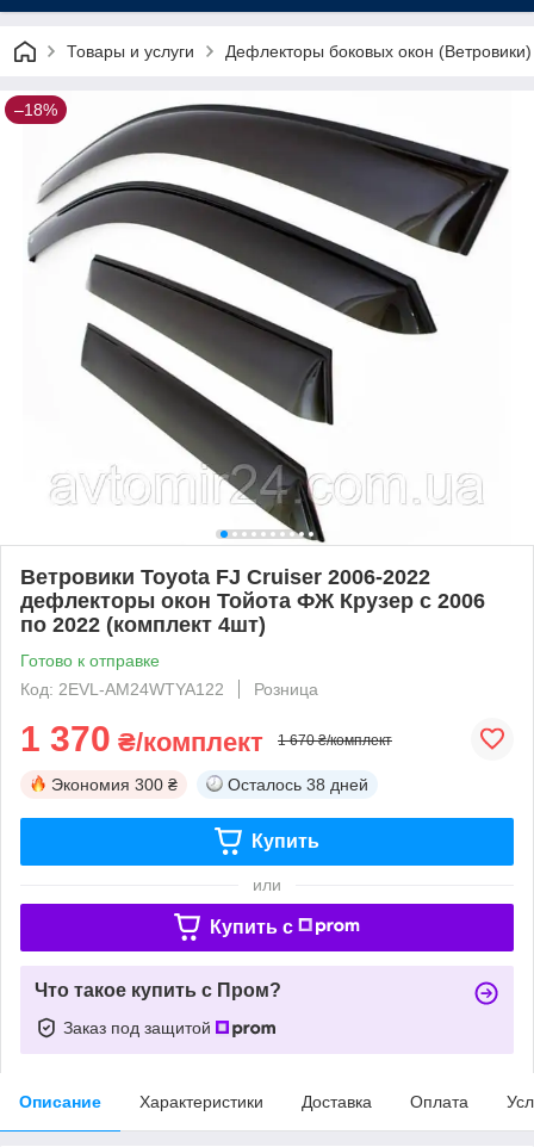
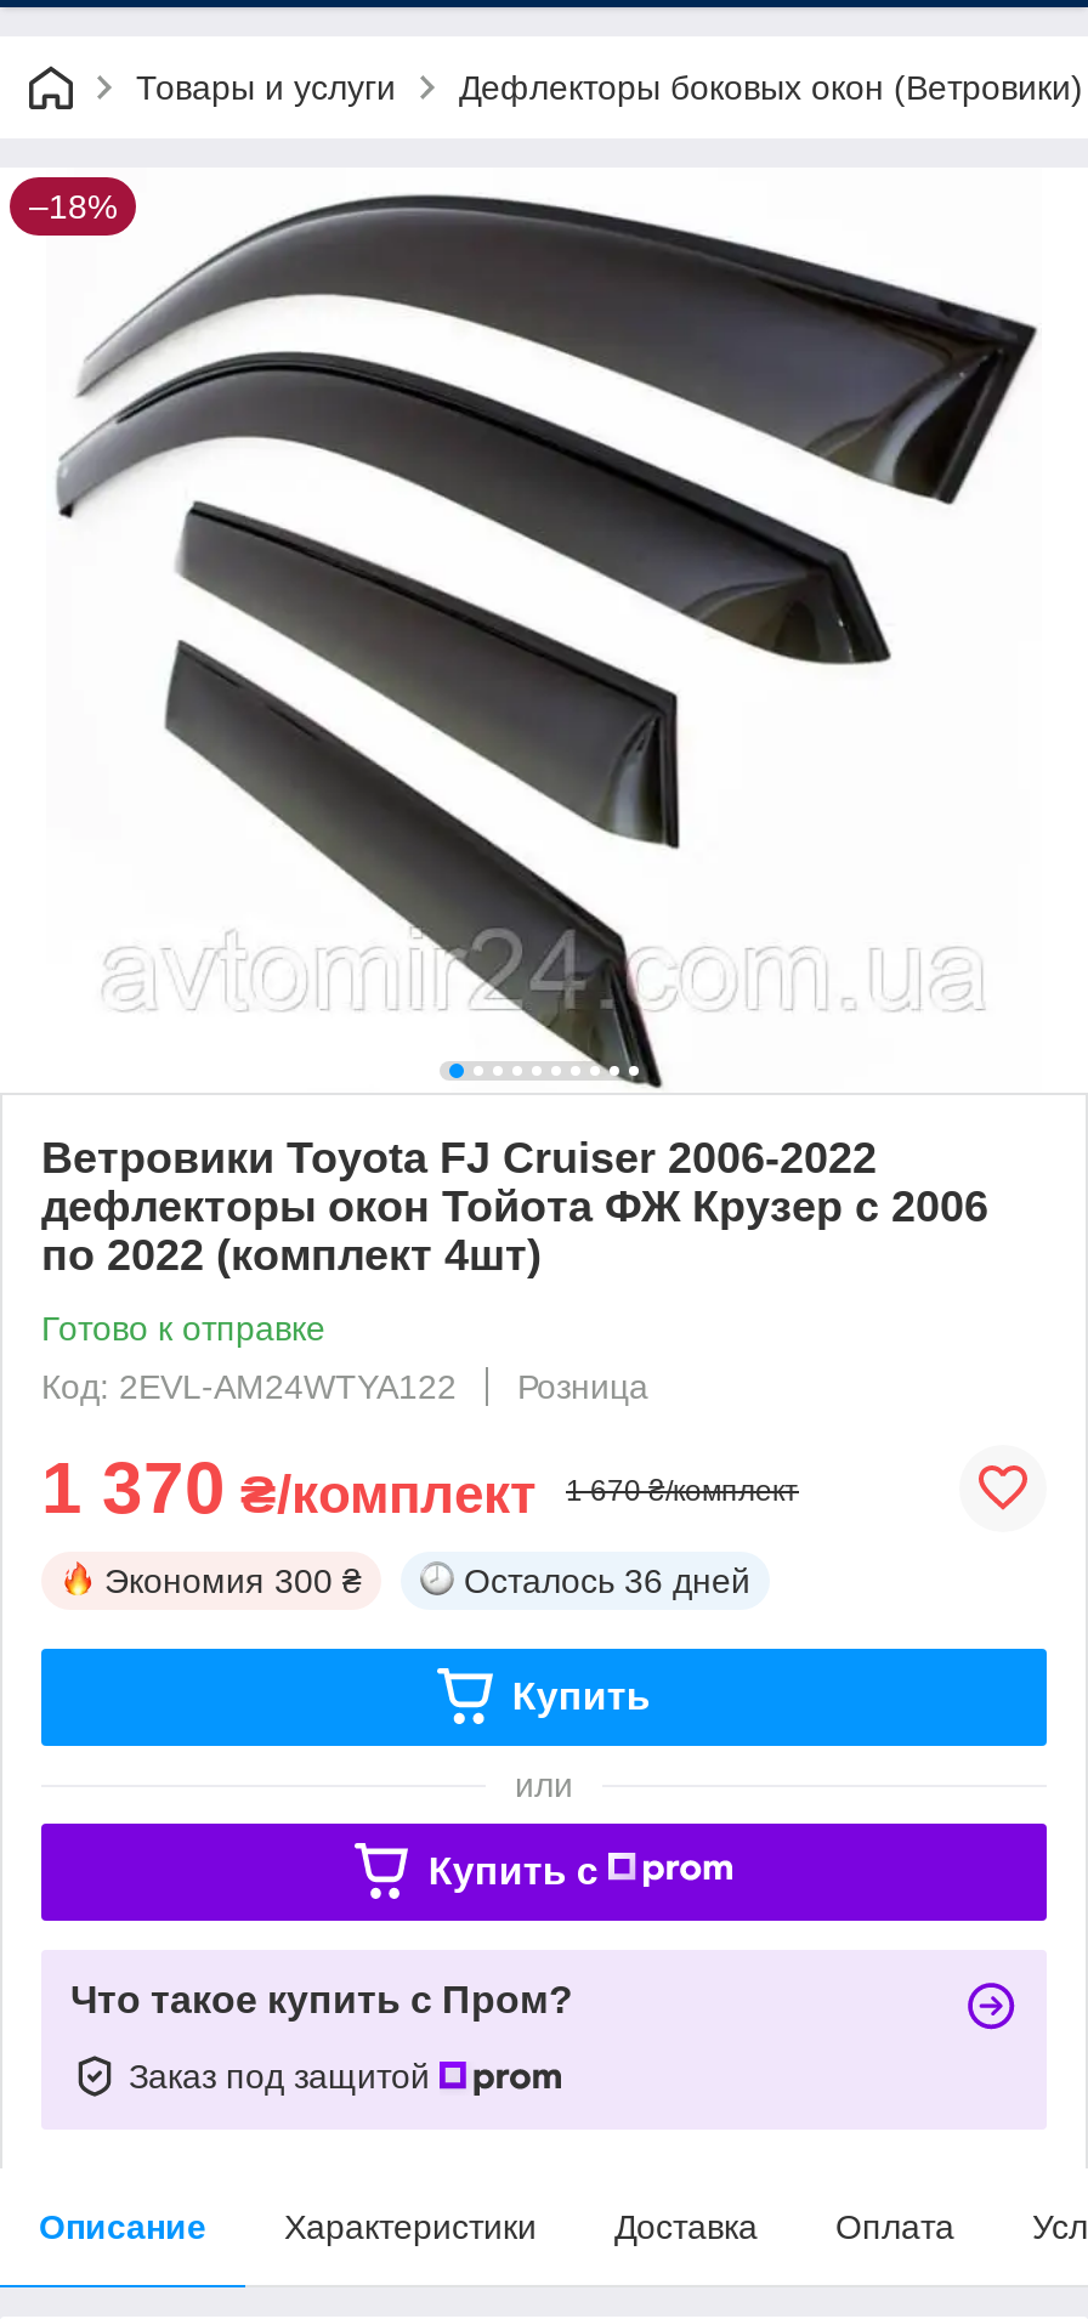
- Осталось 38 дней
+ Осталось 36 дней
